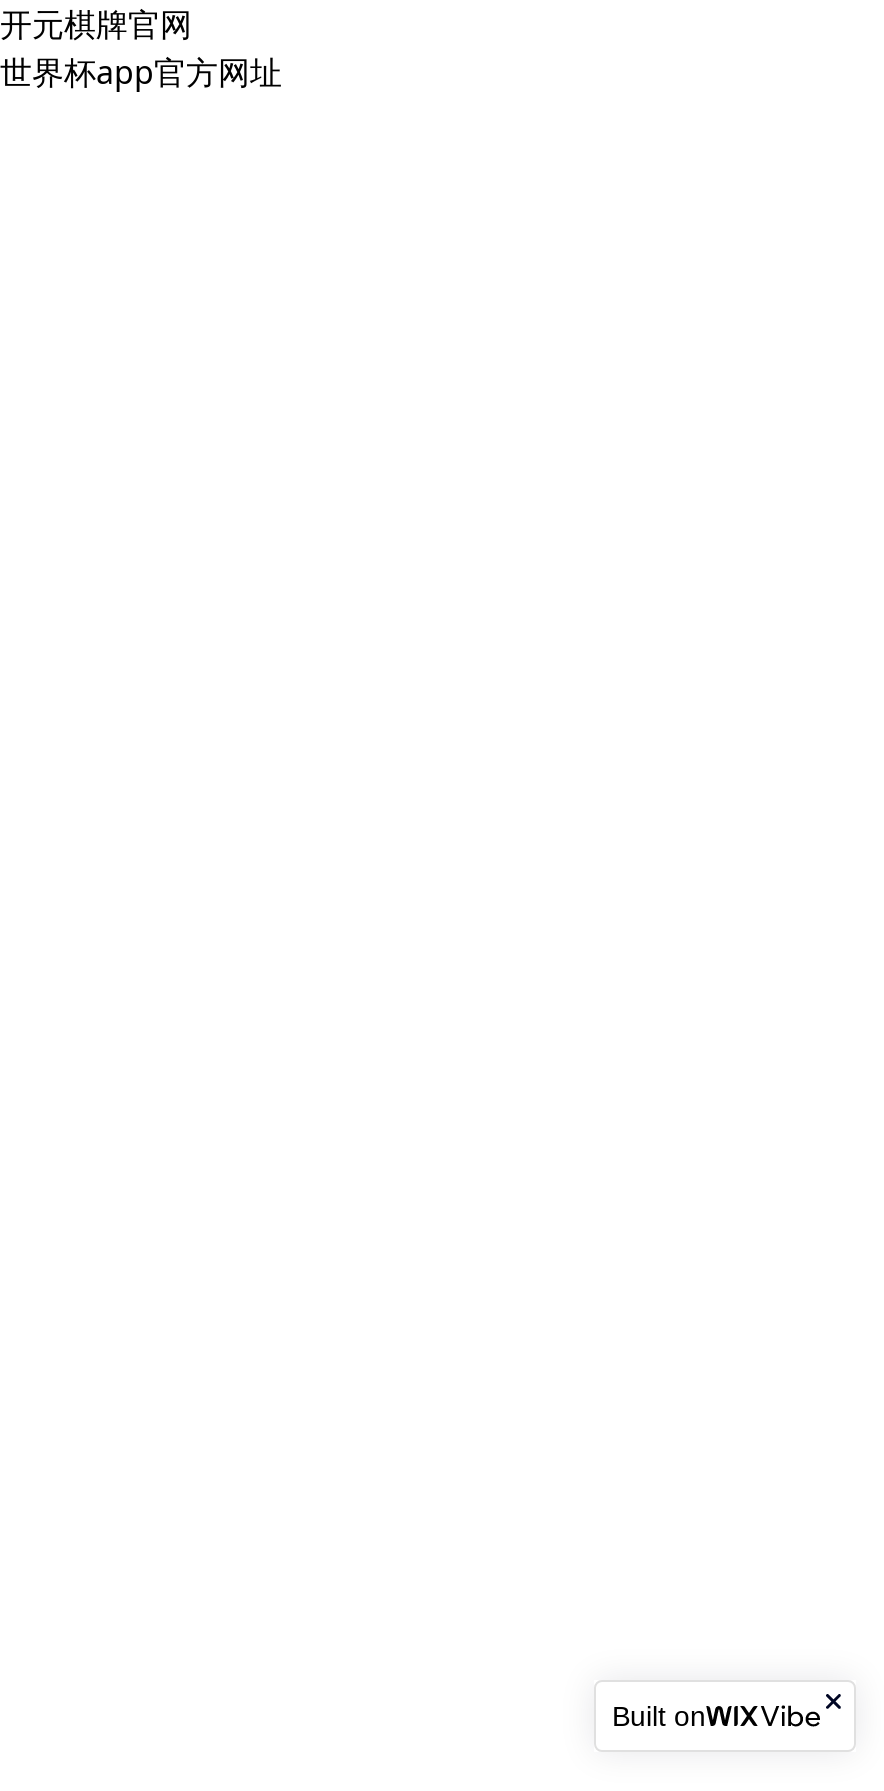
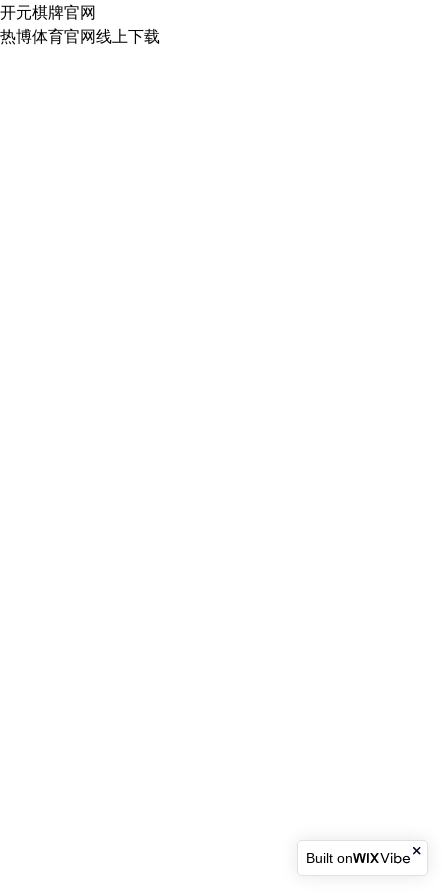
- 世界杯app官方网址
+ 热博体育官网线上下载
